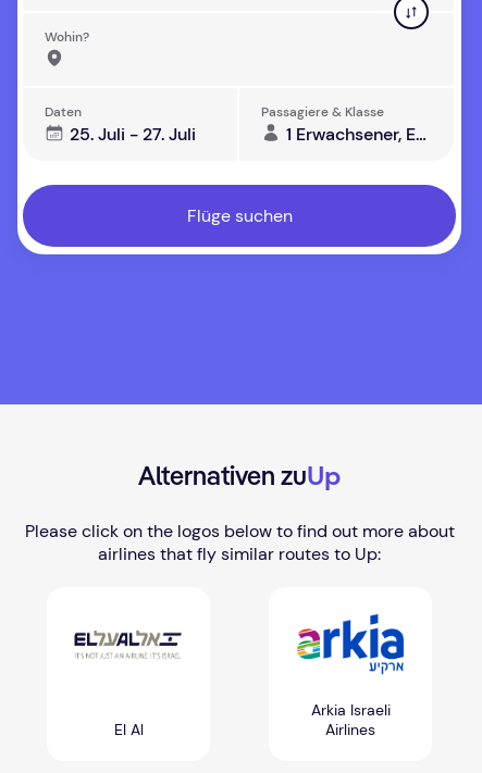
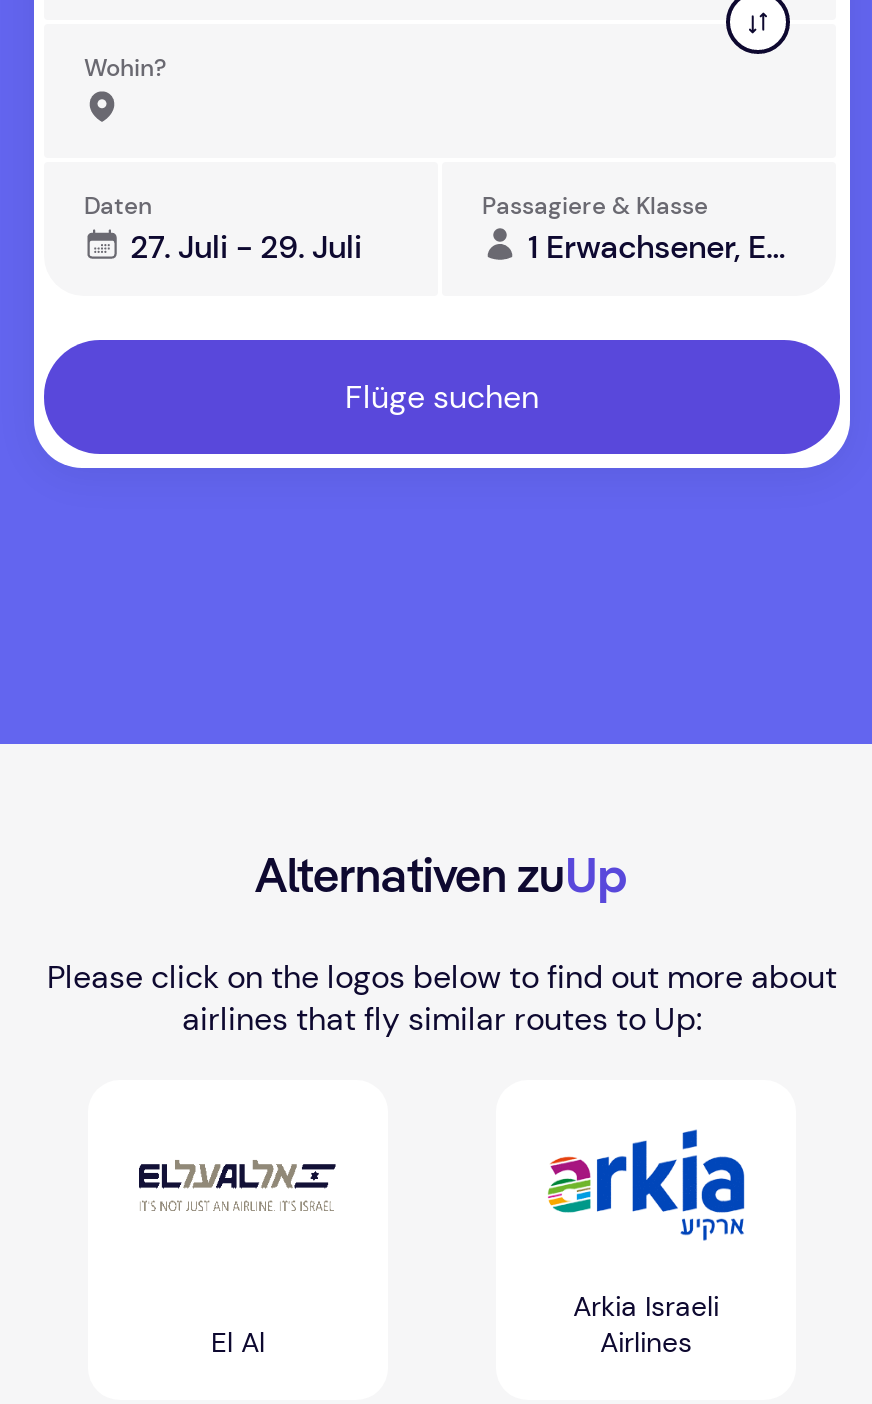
- 25. Juli - 27. Juli
+ 27. Juli - 29. Juli
